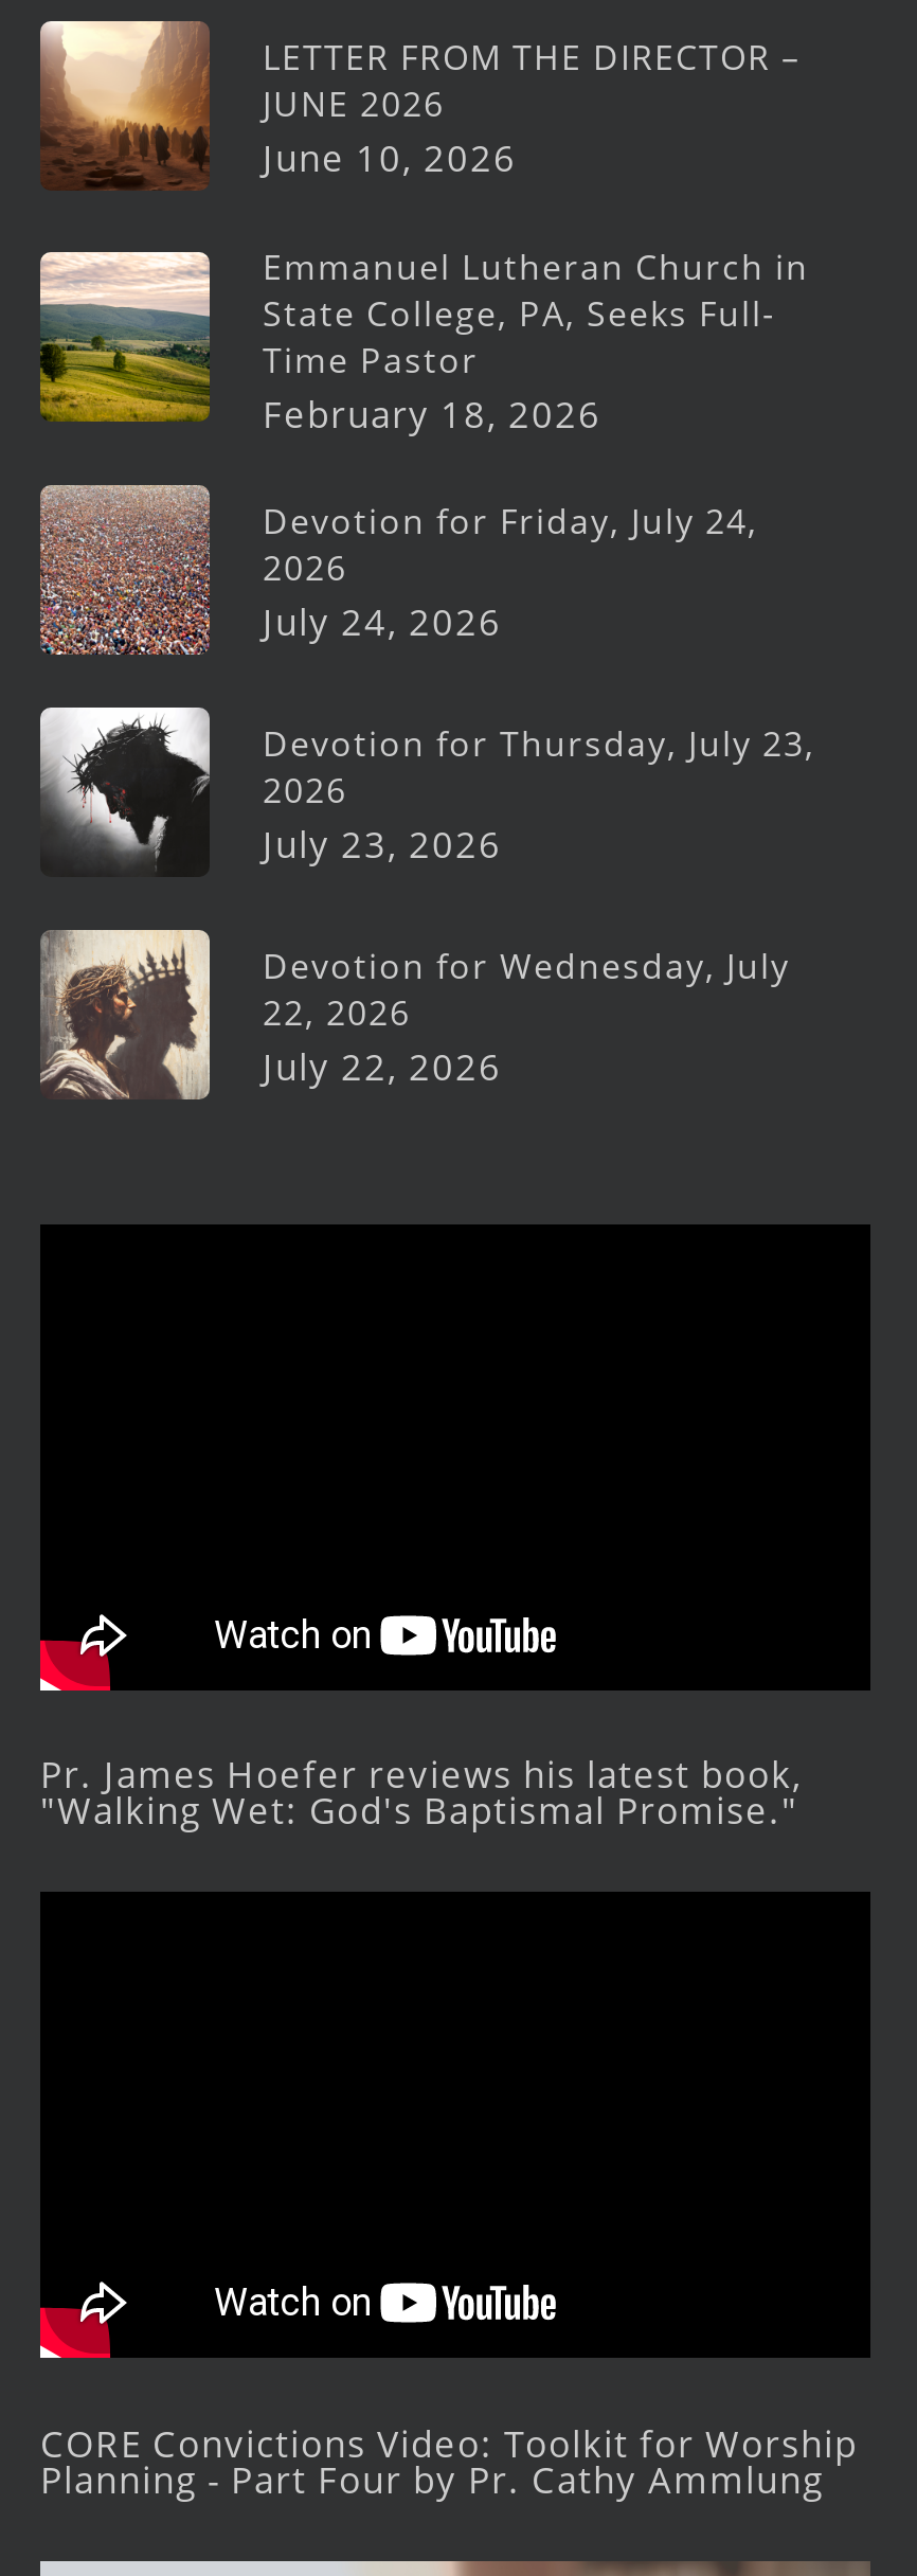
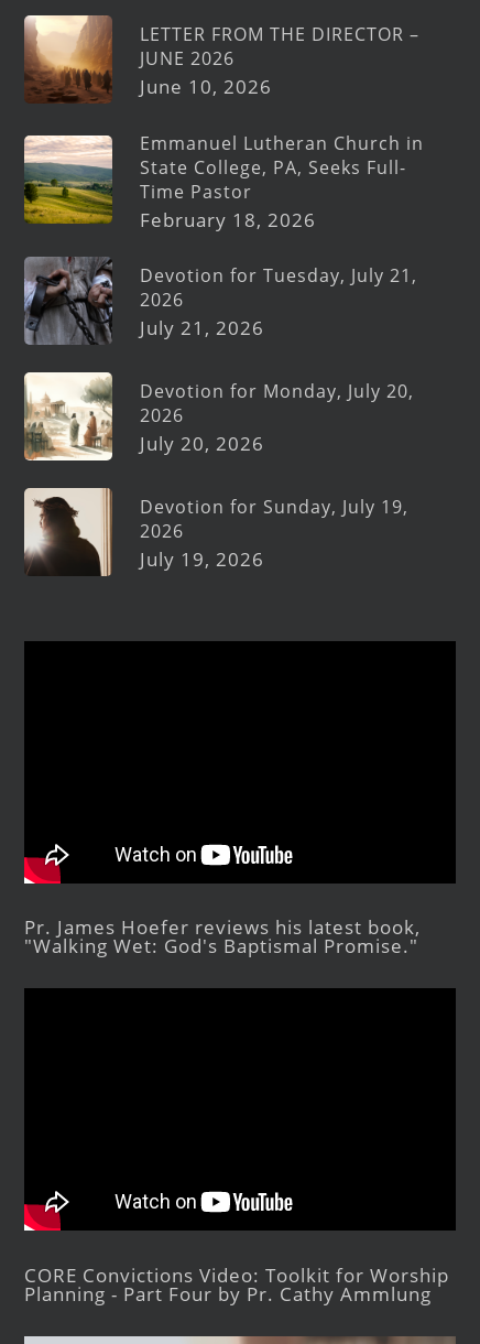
- [image]
- Devotion for Friday, July 24,
+ [image]
+ Devotion for Tuesday, July 21,

- July 24, 2026
+ July 21, 2026

- [image]
- Devotion for Thursday, July 23,
+ [image]
+ Devotion for Monday, July 20,

- July 23, 2026
+ July 20, 2026

- [image]
- Devotion for Wednesday, July
- 22, 2026
- July 22, 2026
+ [image]
+ Devotion for Sunday, July 19,
+ 2026
+ July 19, 2026
